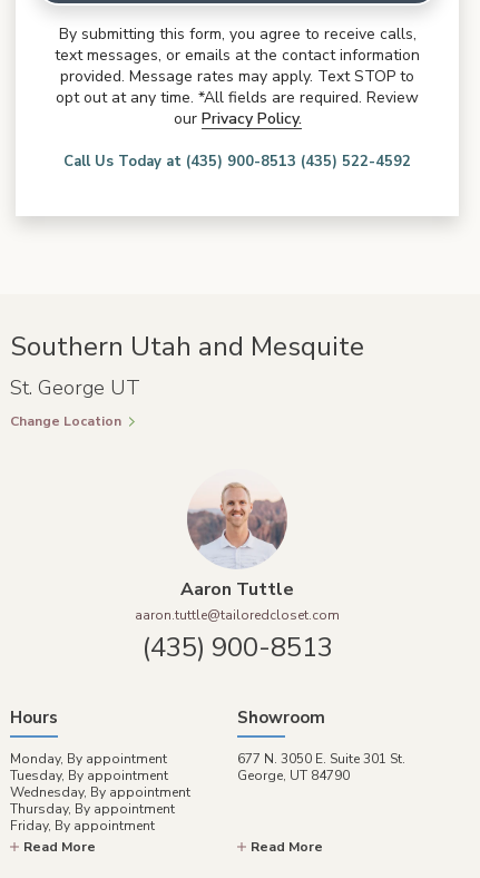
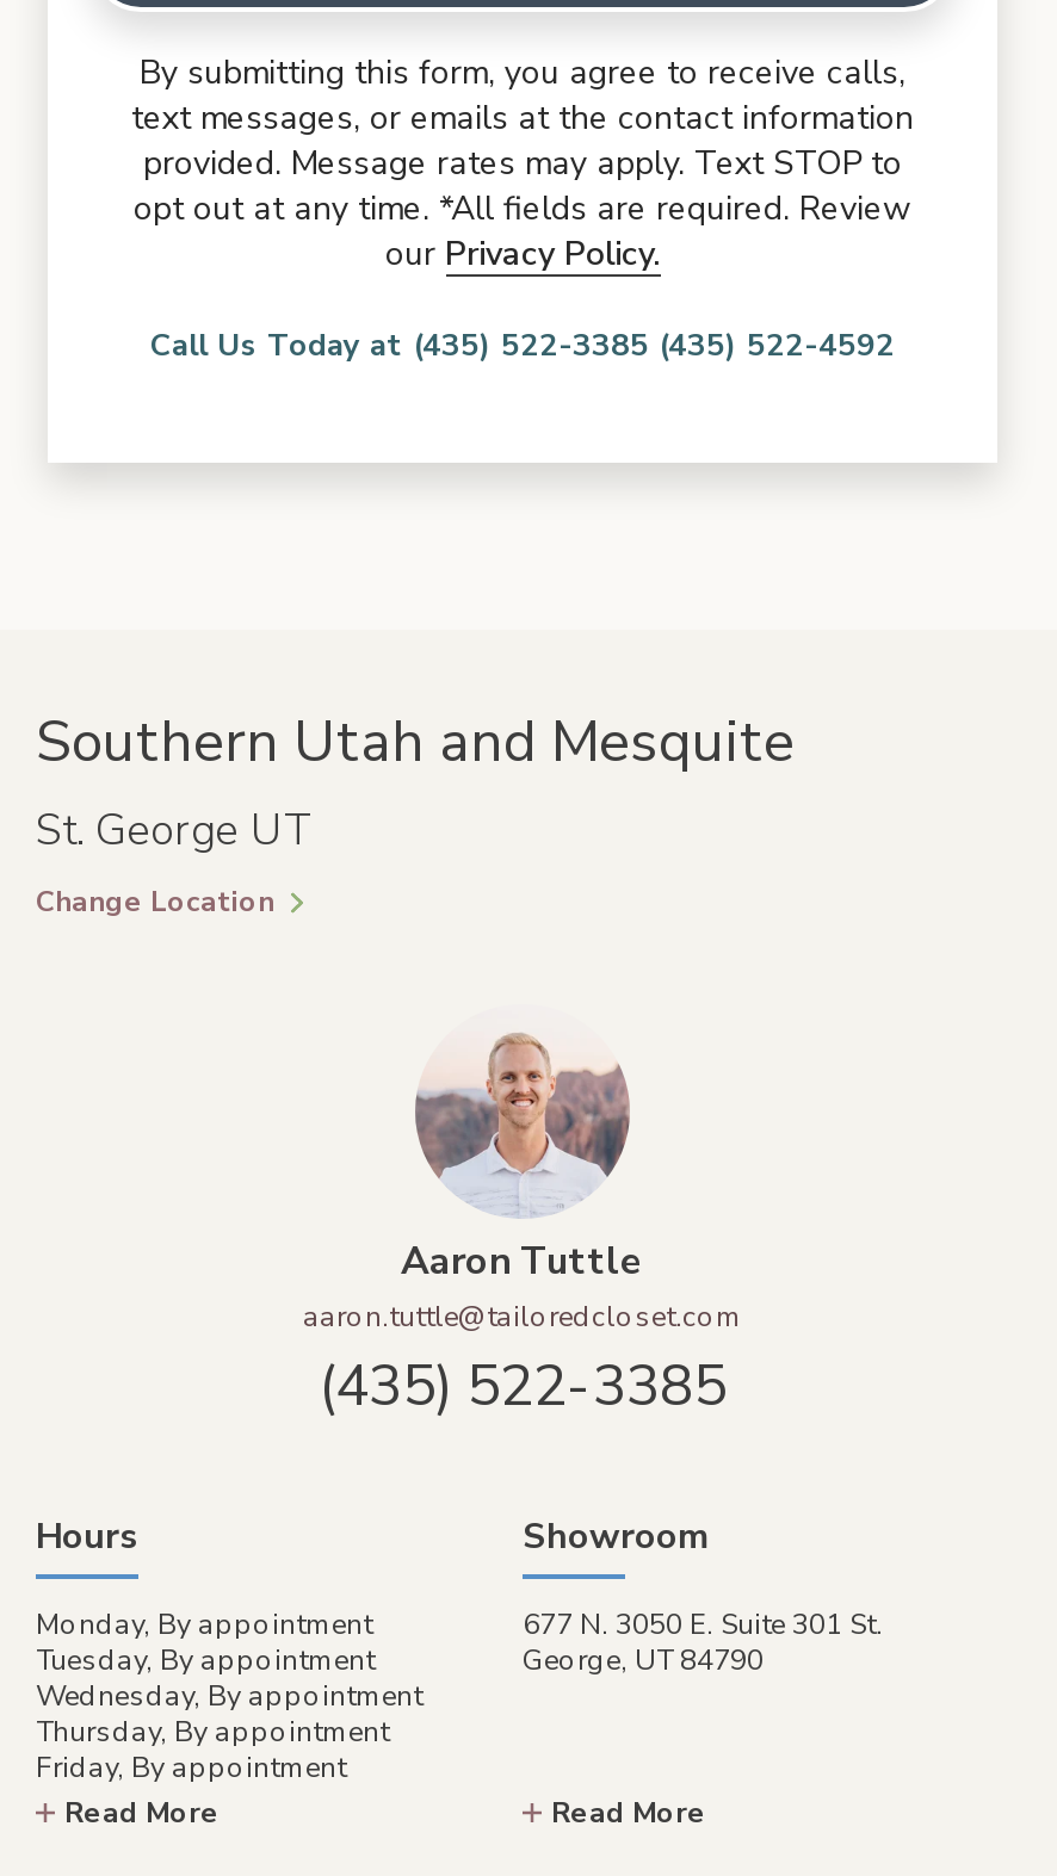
- Call Us Today at (435) 900-8513 (435) 522-4592
+ Call Us Today at (435) 522-3385 (435) 522-4592

- (435) 900-8513
+ (435) 522-3385
